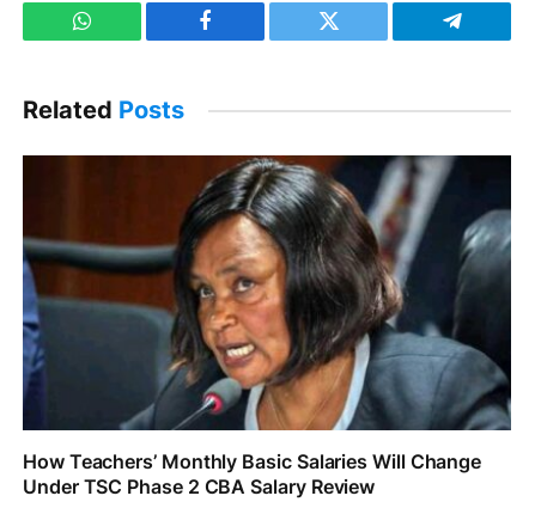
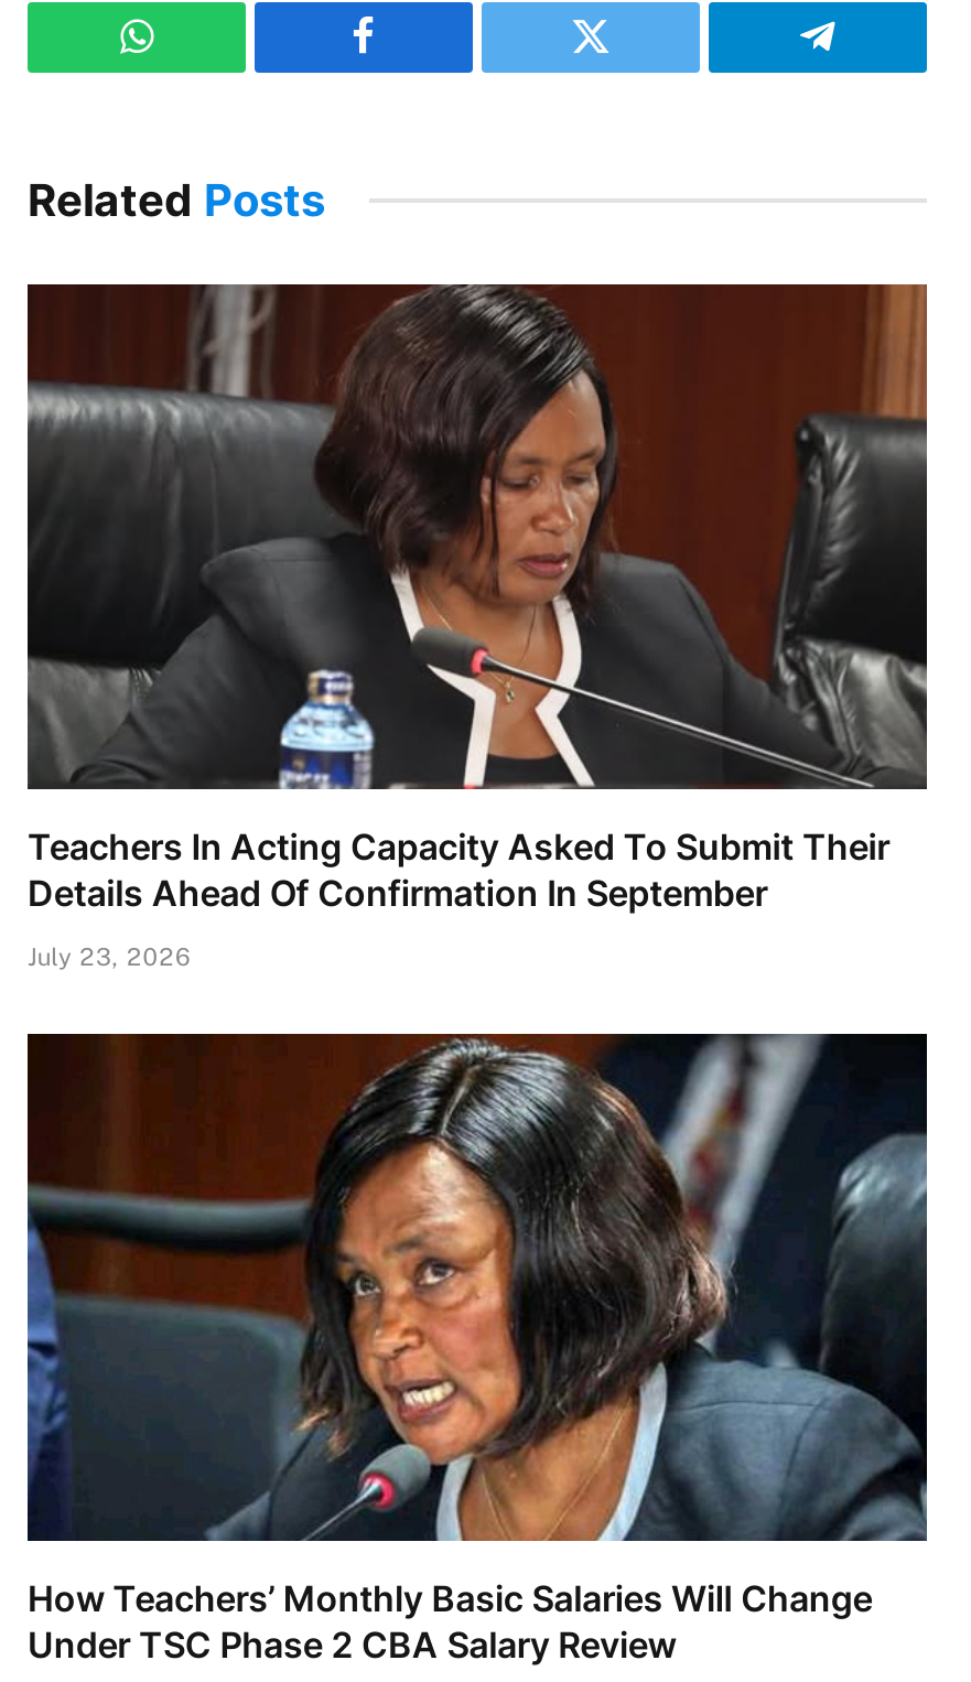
+ [image]
+ Teachers In Acting Capacity Asked To Submit Their
+ Details Ahead Of Confirmation In September
+ July 23, 2026
